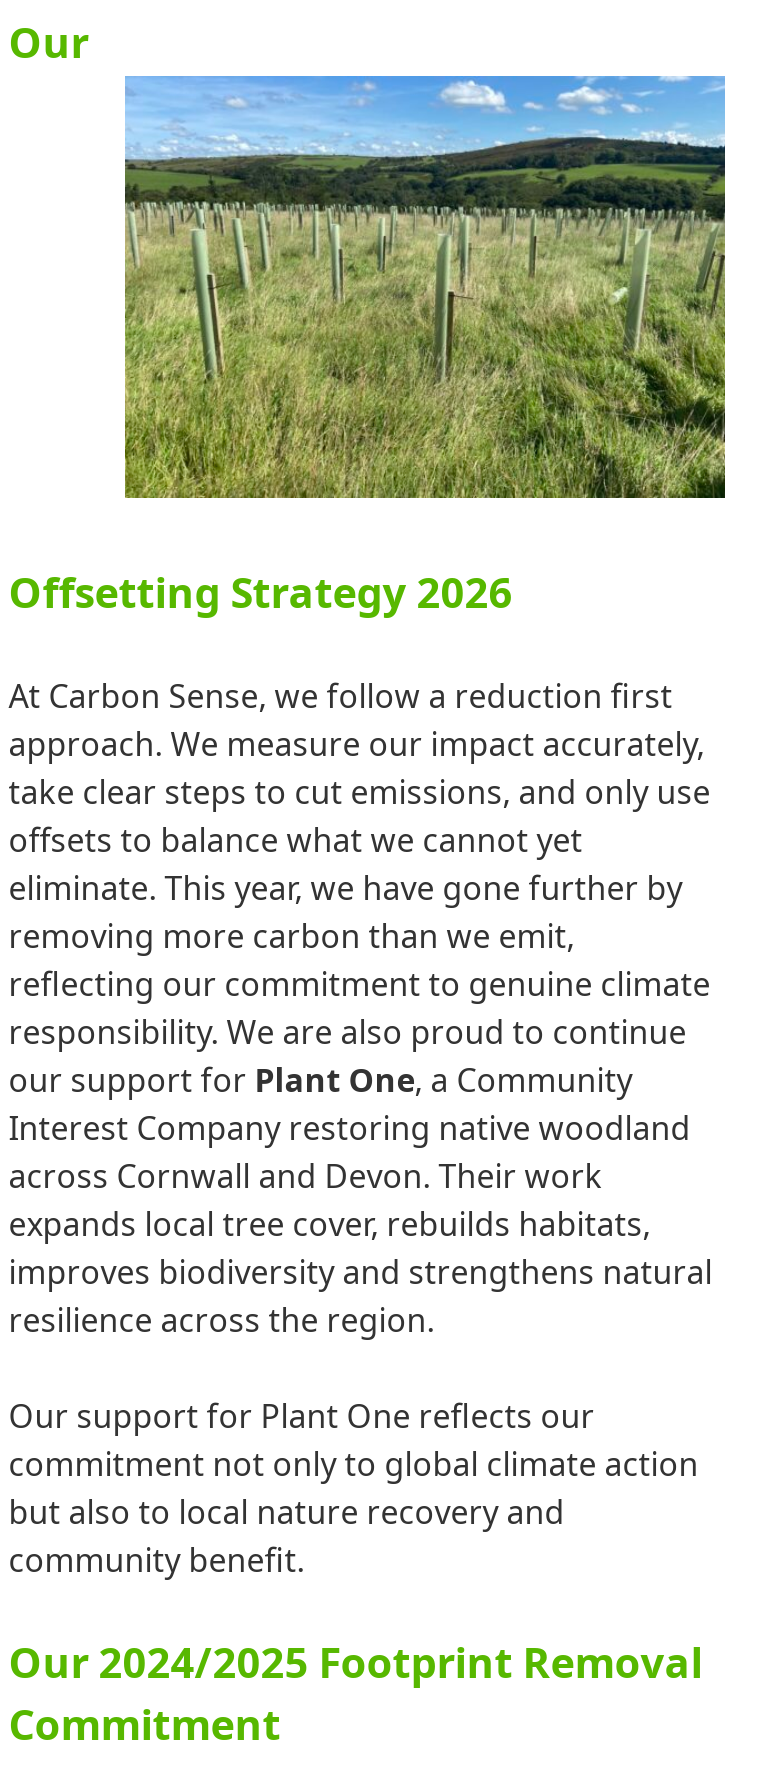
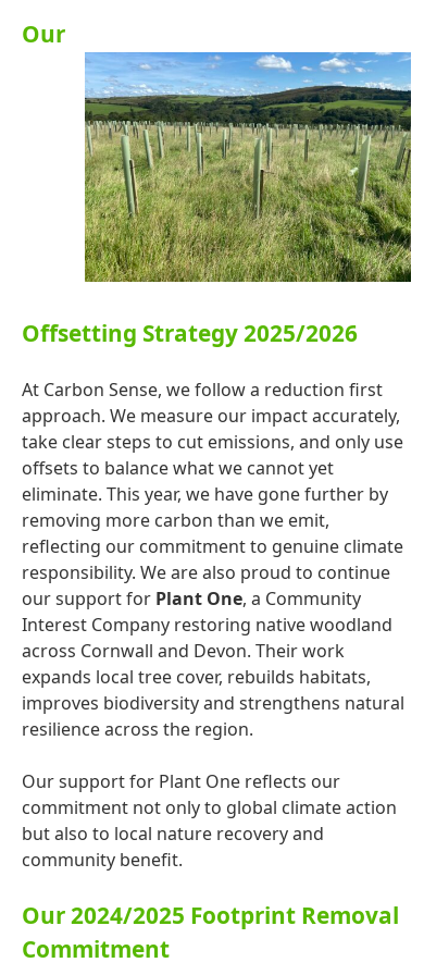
- Offsetting Strategy 2026
+ Offsetting Strategy 2025/2026
